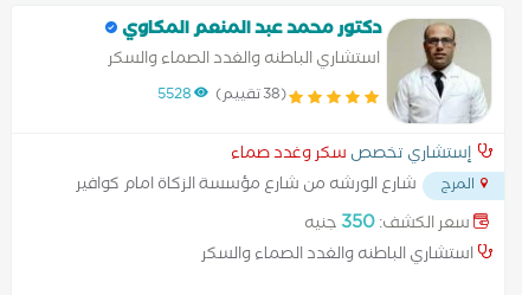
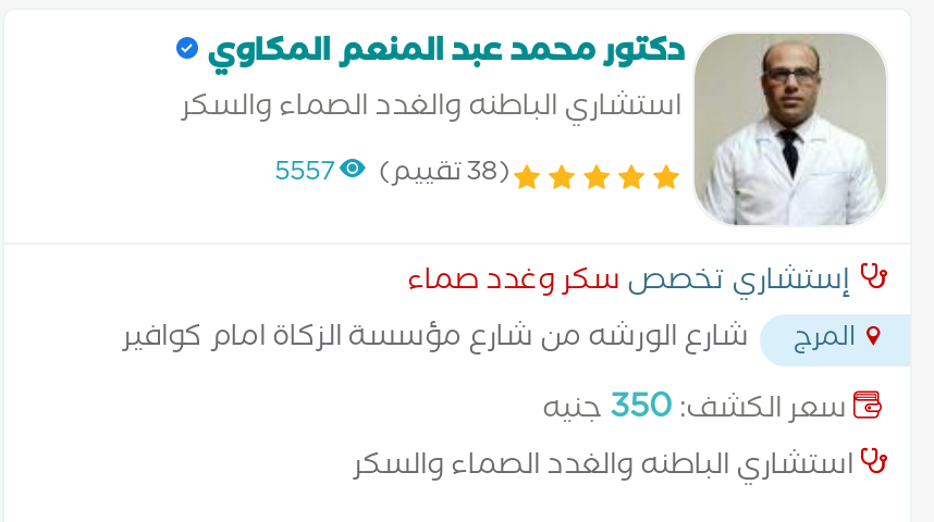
- 5528
+ 5557
